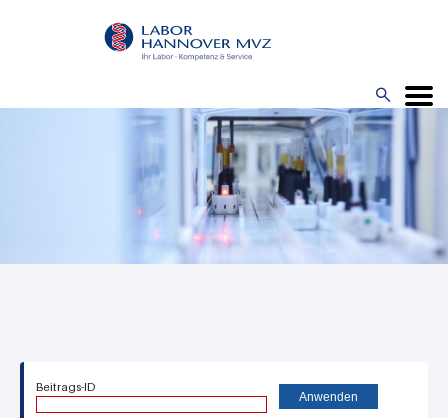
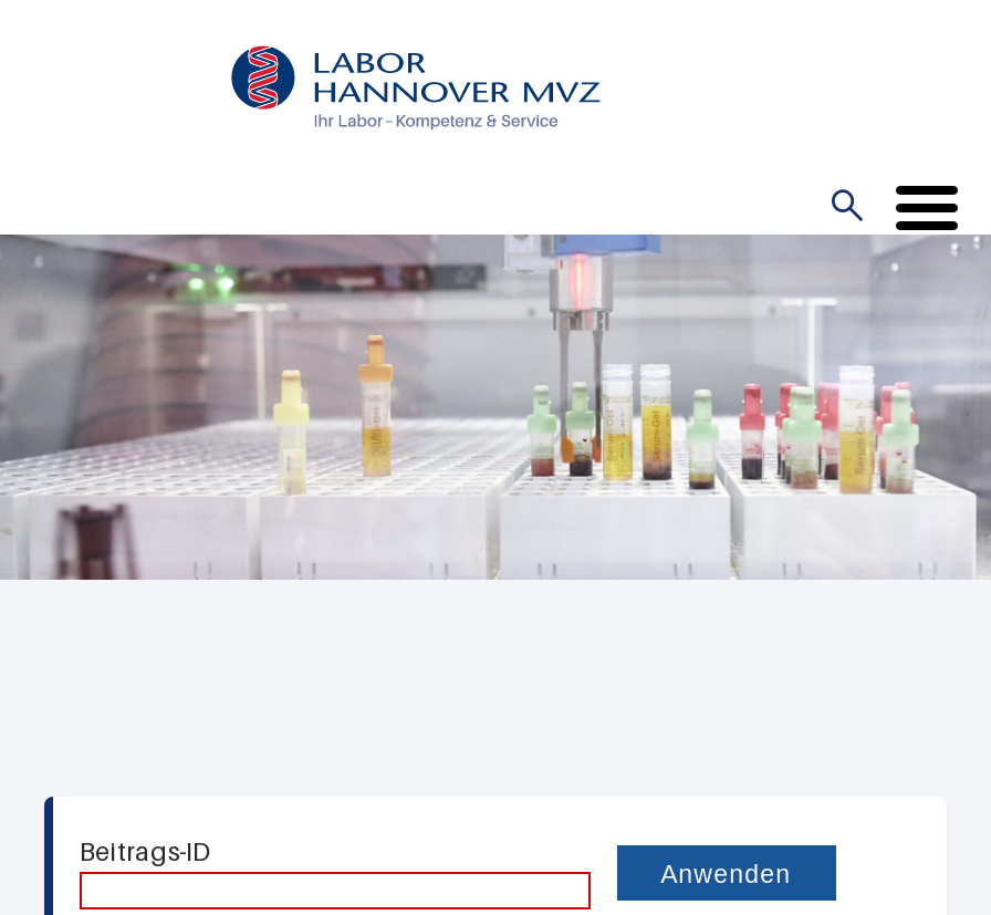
- [image]
+ [image]
